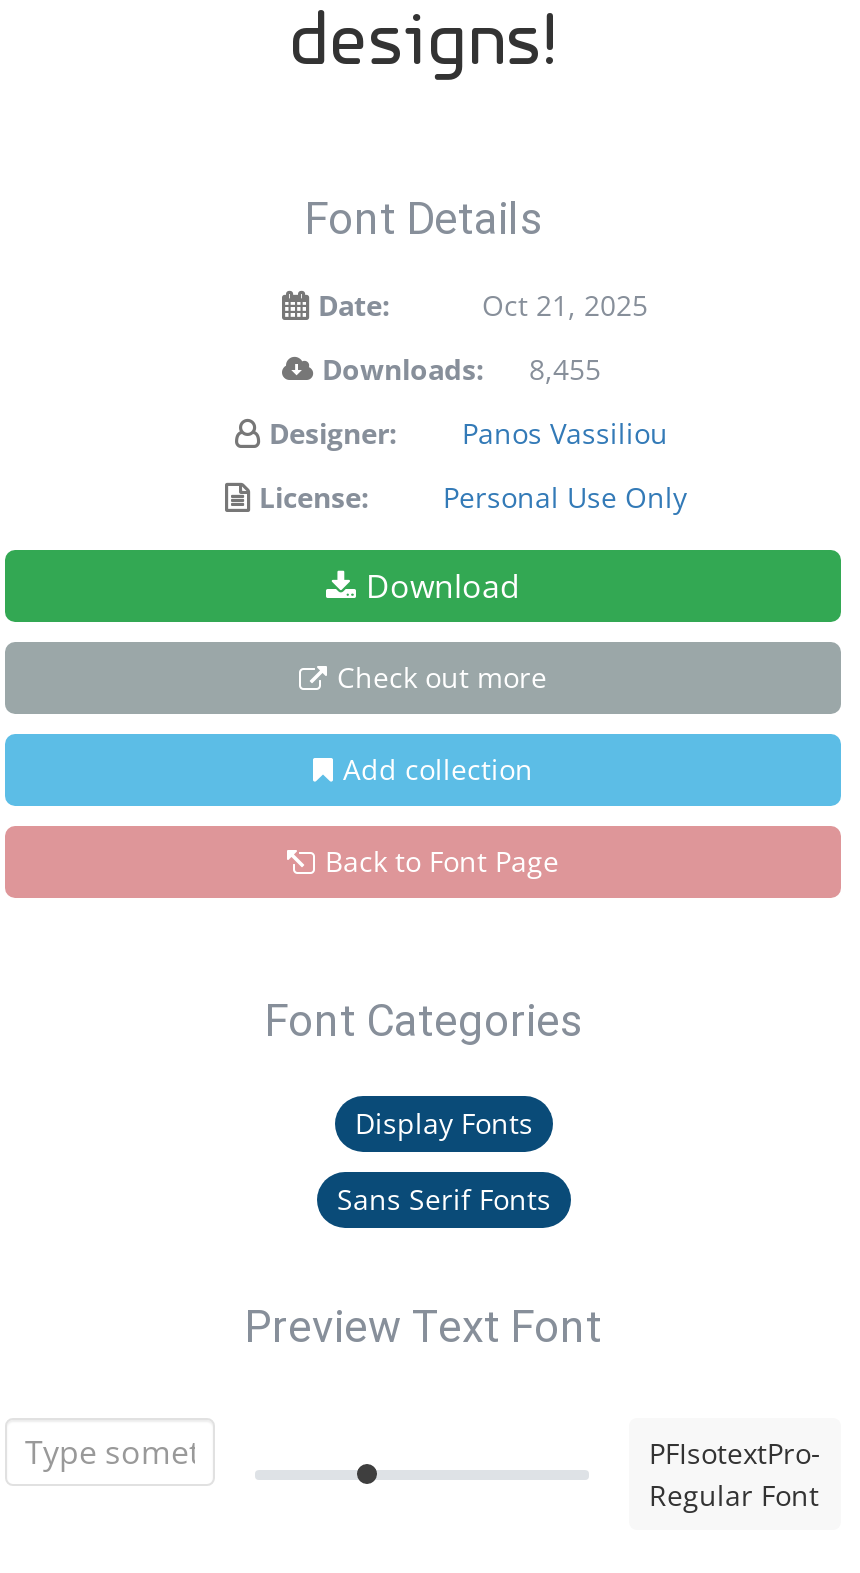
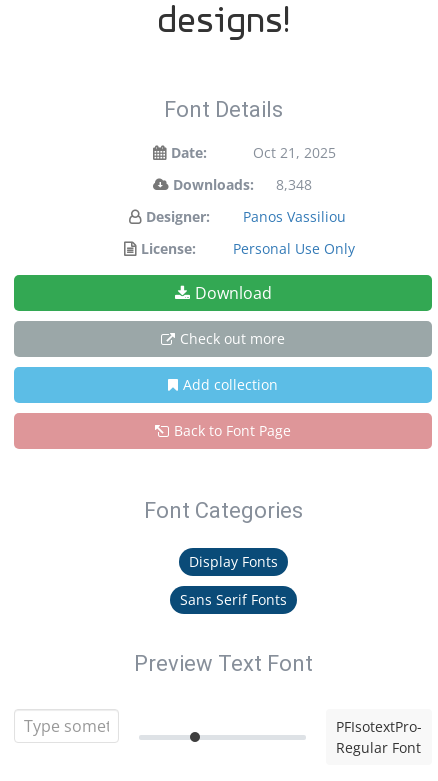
- Downloads: 8,455
+ Downloads: 8,348
